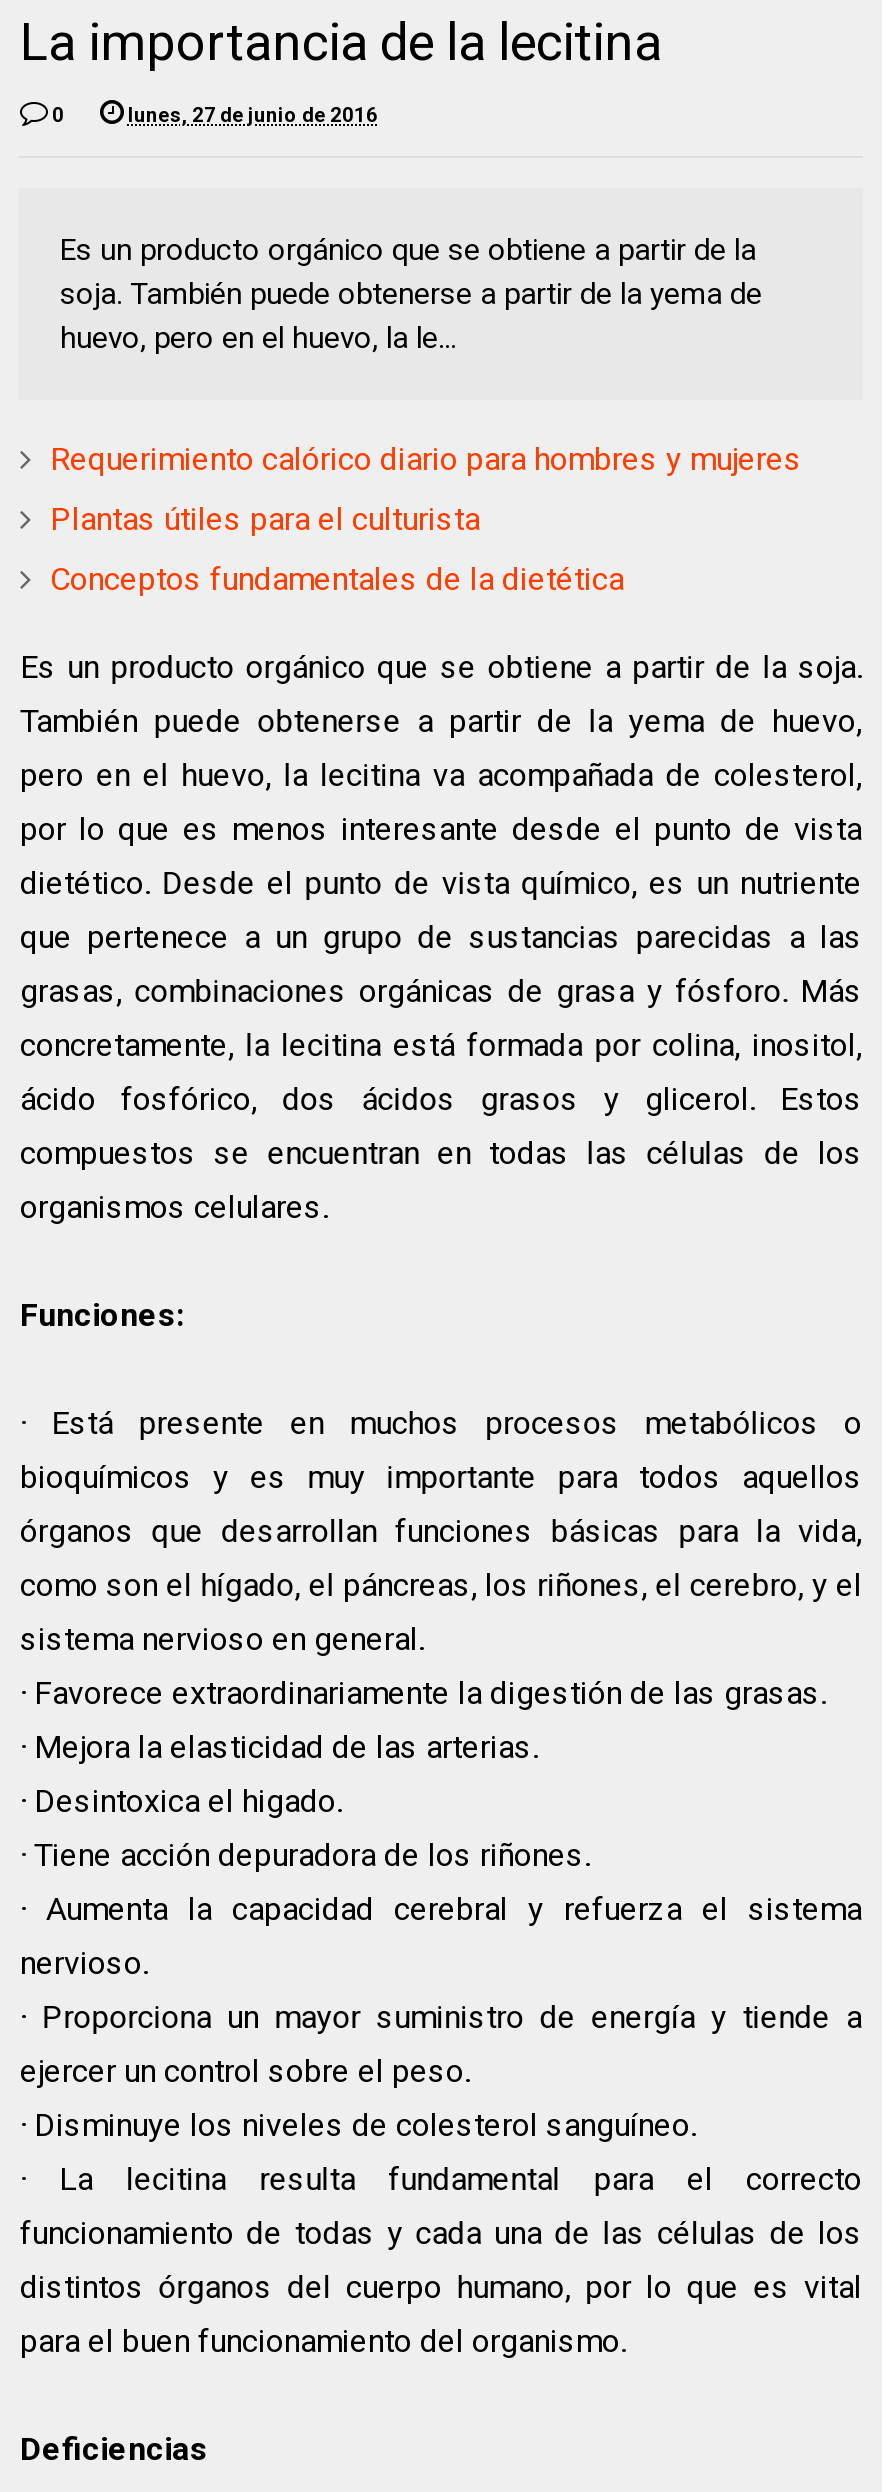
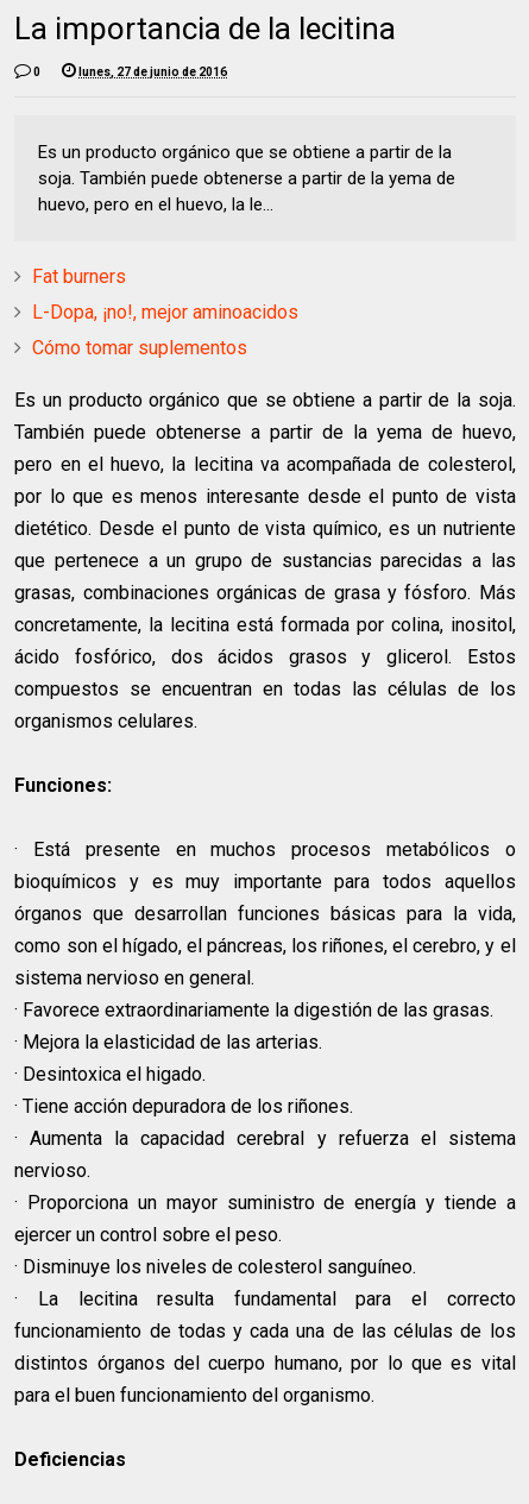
- Requerimiento calórico diario para hombres y mujeres
+ Fat burners

- Plantas útiles para el culturista
+ L-Dopa, ¡no!, mejor aminoacidos

- Conceptos fundamentales de la dietética
+ Cómo tomar suplementos
